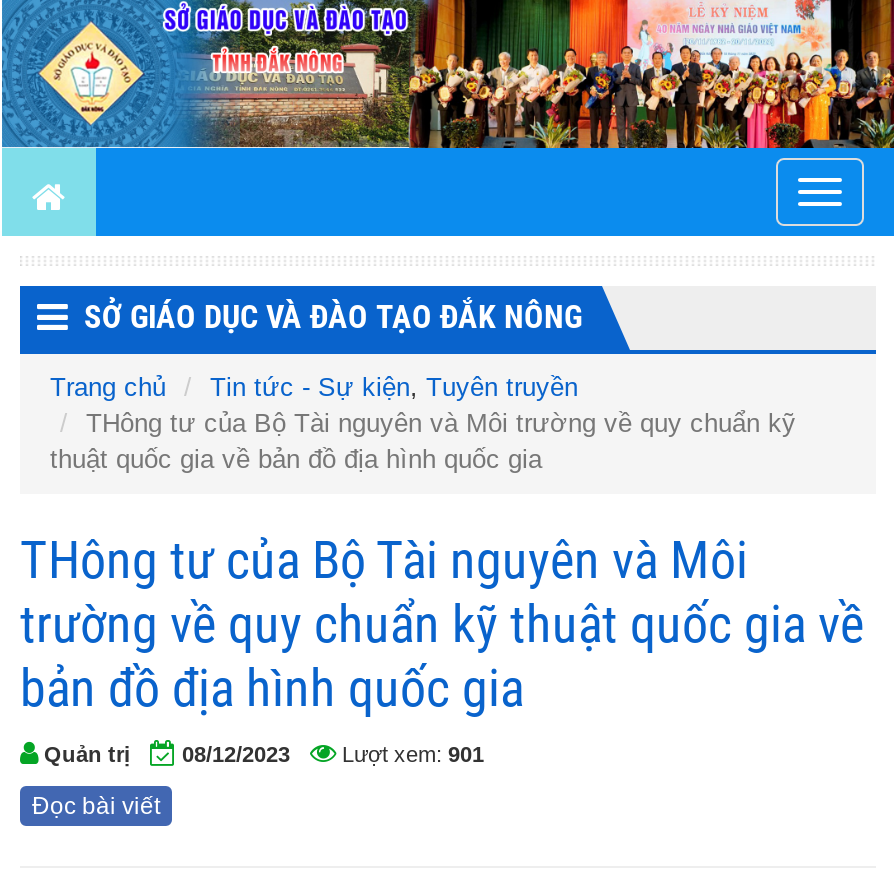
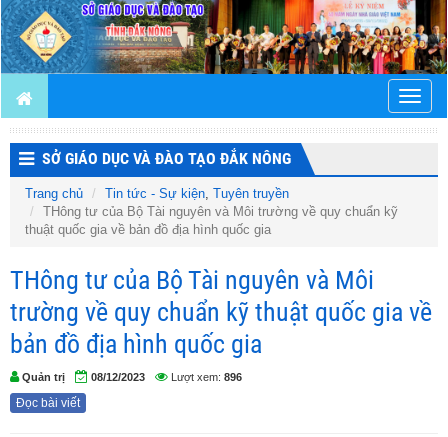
- 08/12/2023 Lượt xem: 901
+ 08/12/2023 Lượt xem: 896
